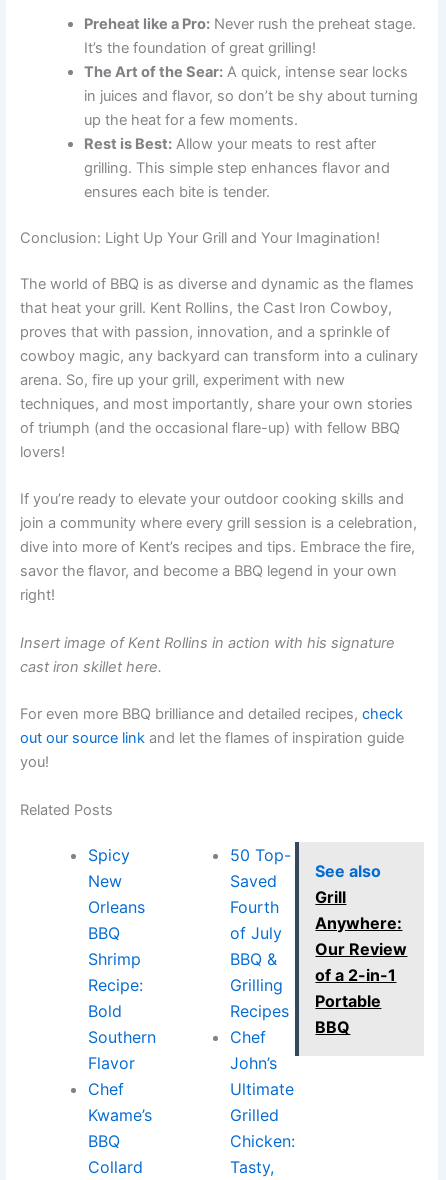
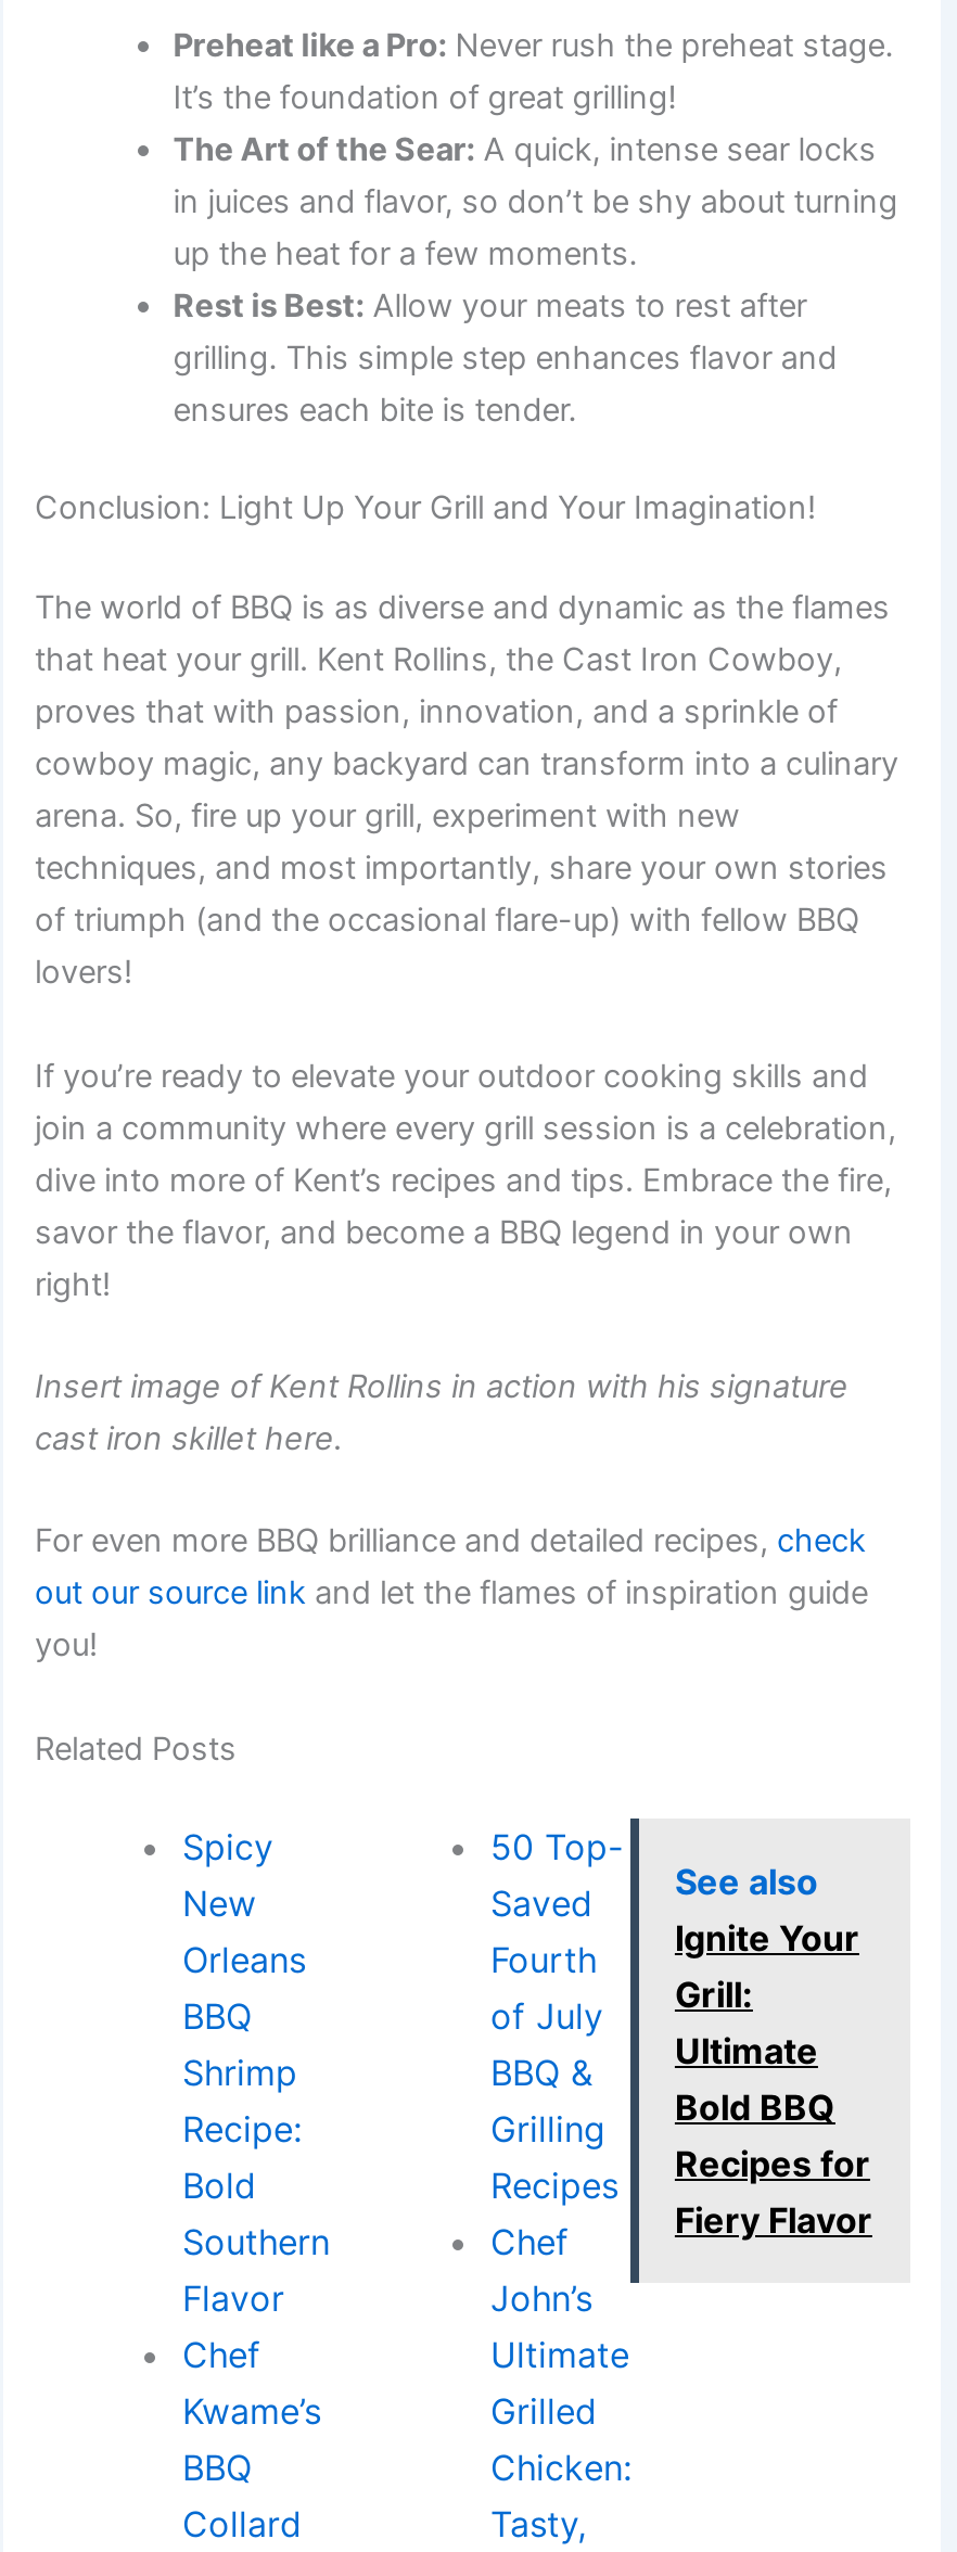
- Grill
- Anywhere:
- Our Review
- of a 2-in-1
- Portable
- BBQ
+ Ignite Your
+ Grill:
+ Ultimate
+ Bold BBQ
+ Recipes for
+ Fiery Flavor
